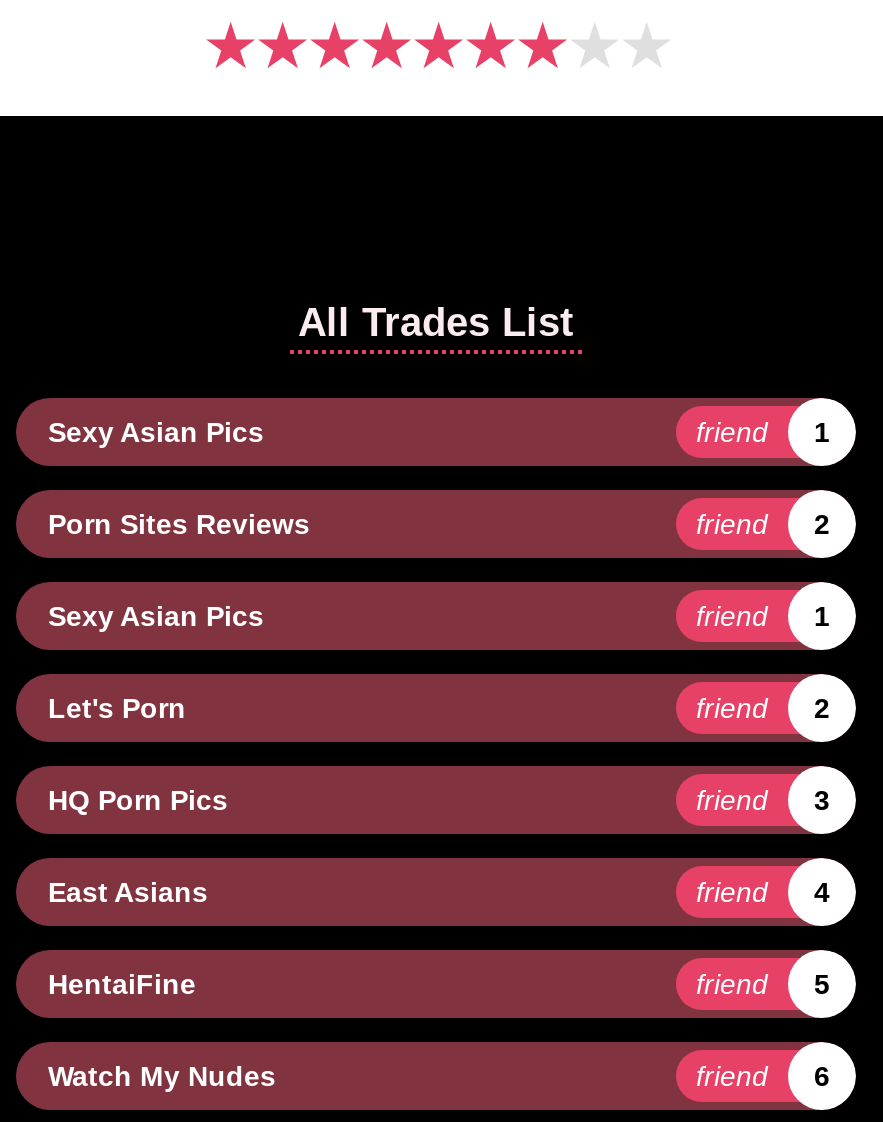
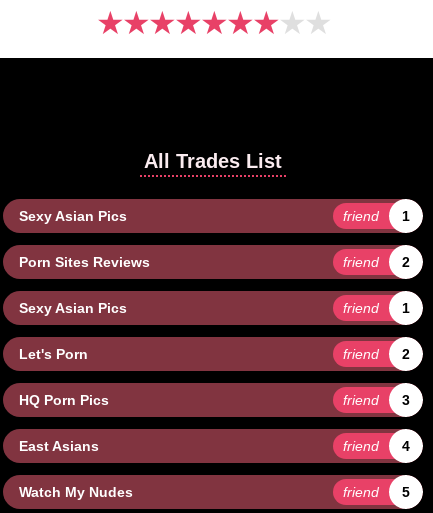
- HentaiFine
- friend
- 5

- friend 6
+ friend 5
